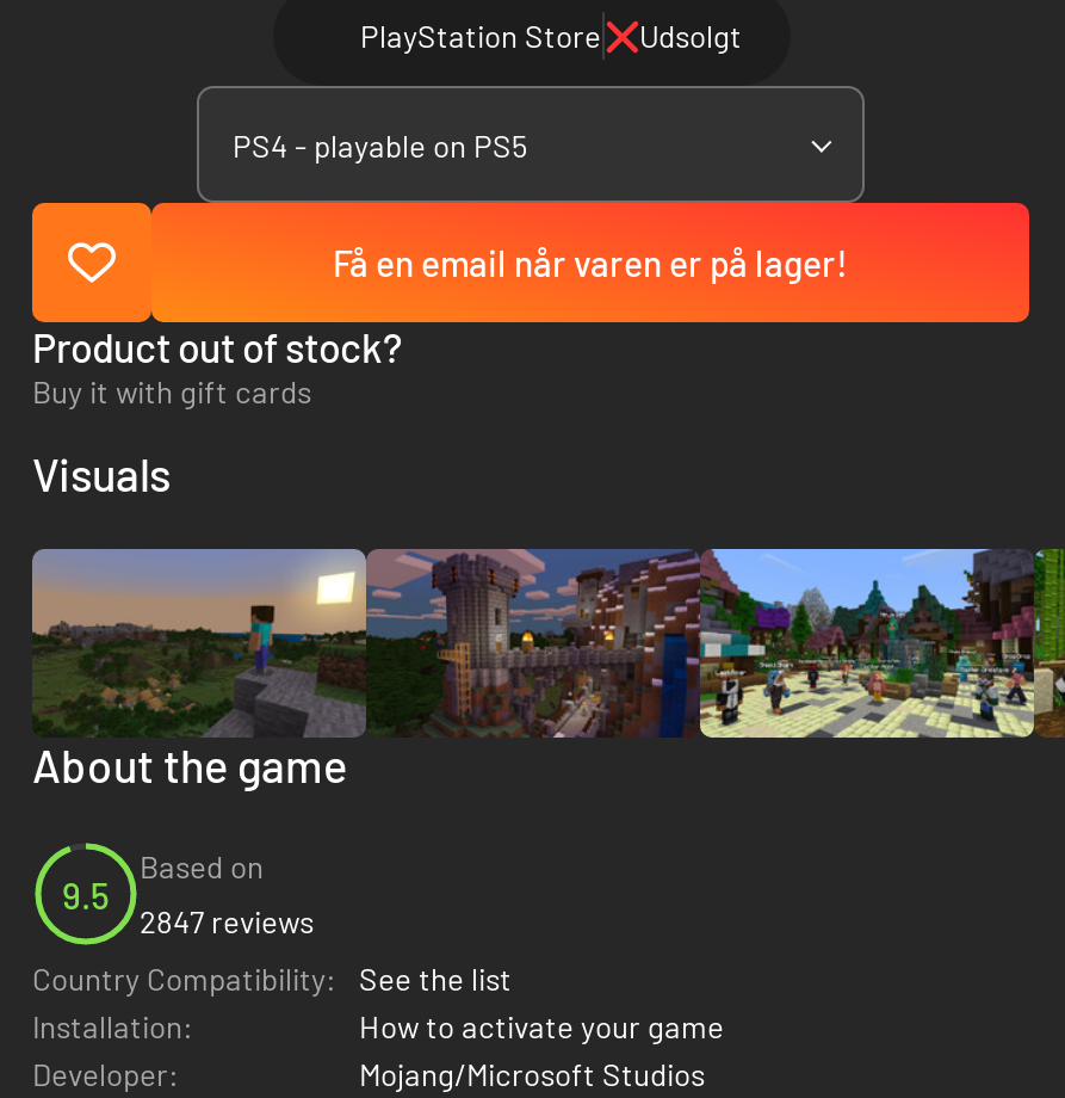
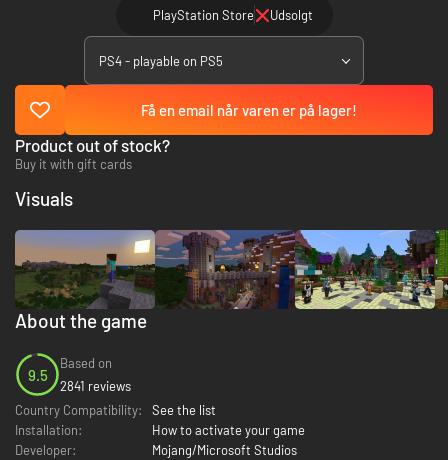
- 2847 reviews
+ 2841 reviews
